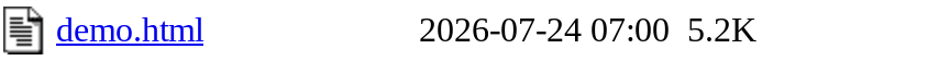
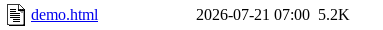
- 2026-07-24 07:00 5.2K
+ 2026-07-21 07:00 5.2K
